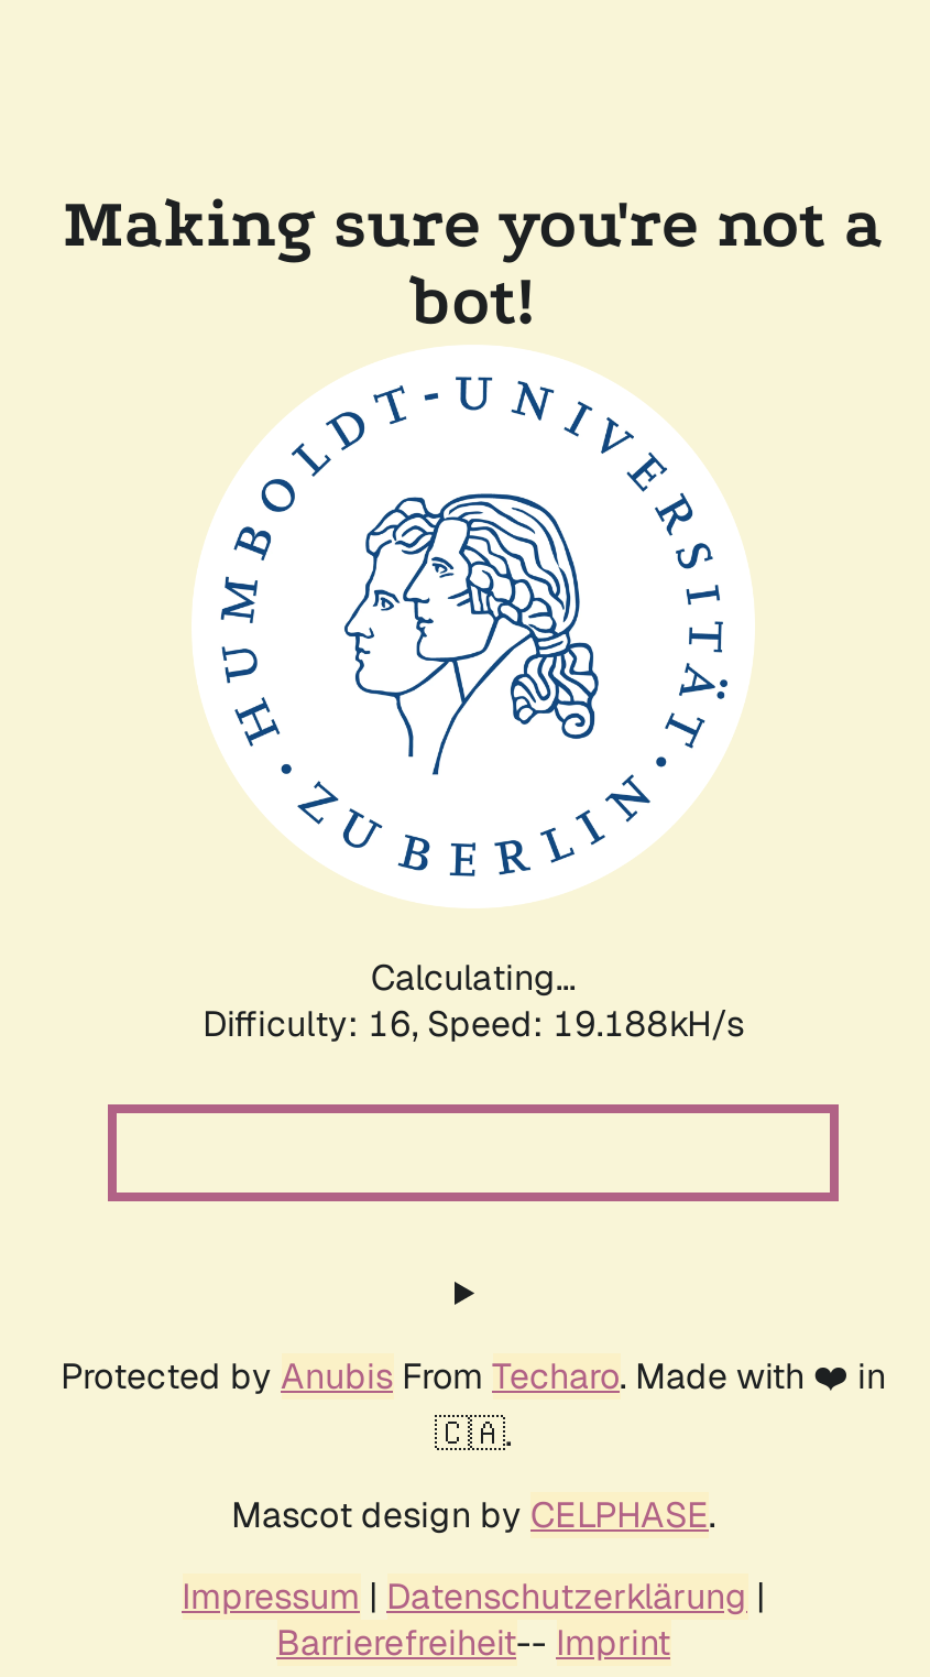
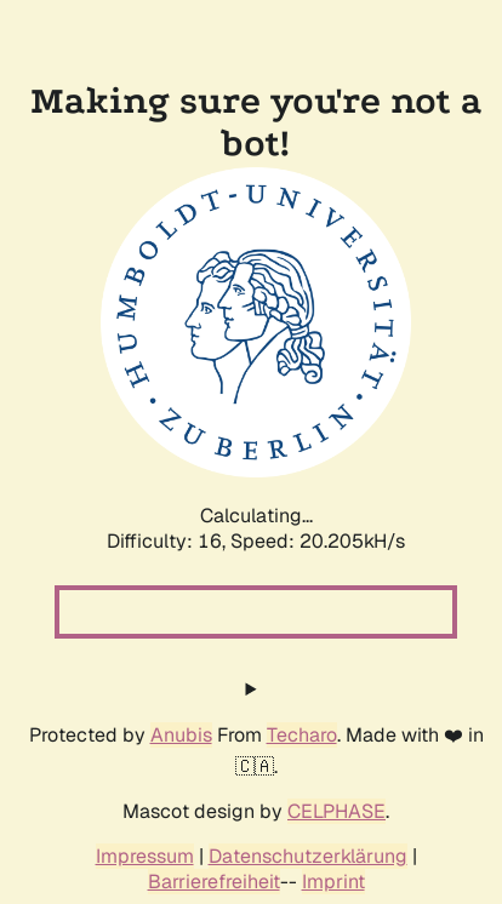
- Difficulty: 16, Speed: 19.188kH/s
+ Difficulty: 16, Speed: 20.205kH/s
